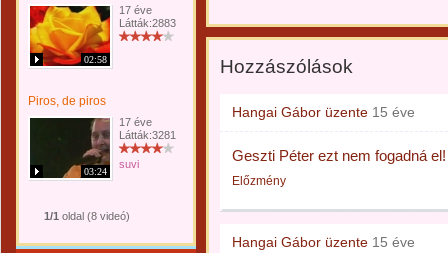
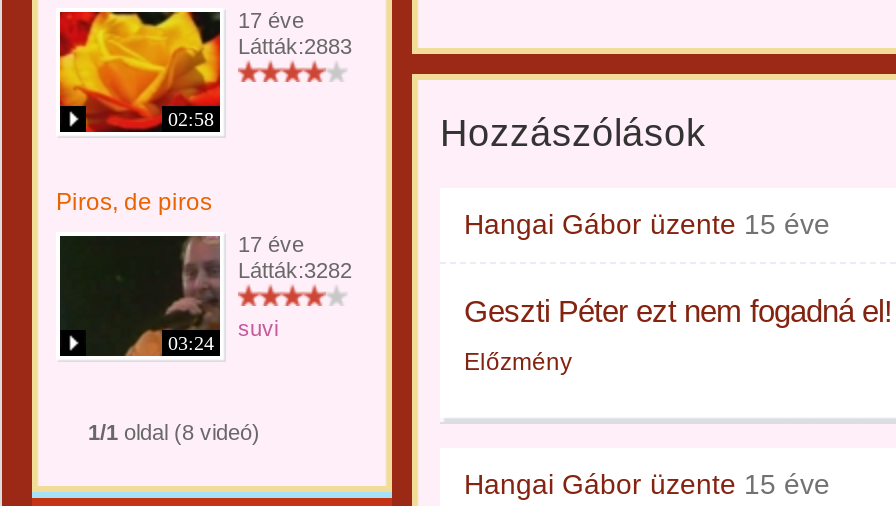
- Látták:3281
+ Látták:3282
